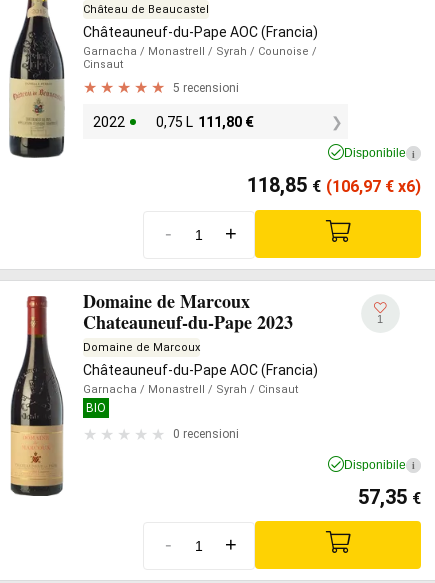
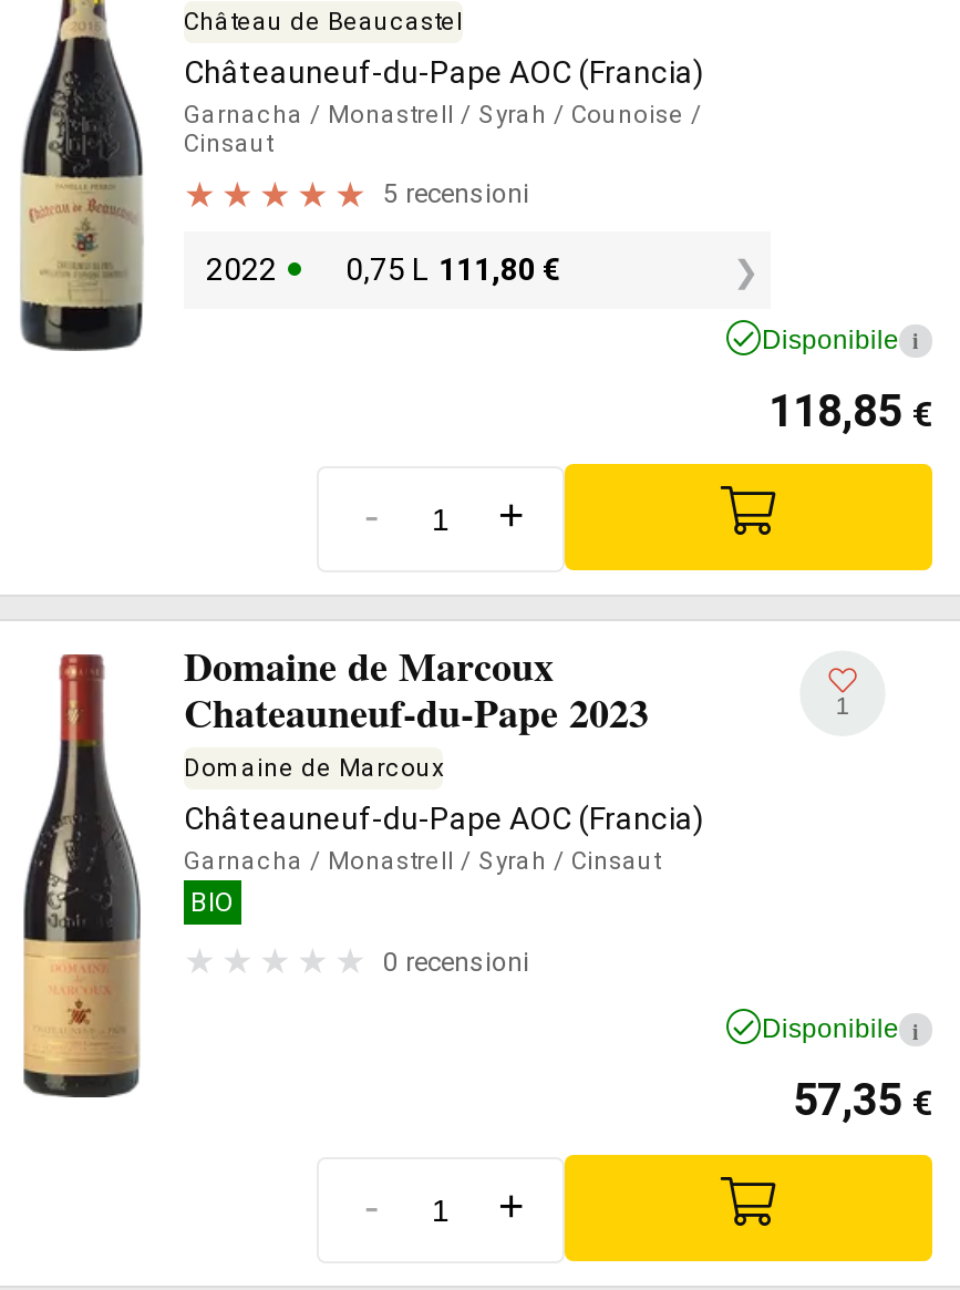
- 118,85 € (106,97 €x6)
+ 118,85 €
